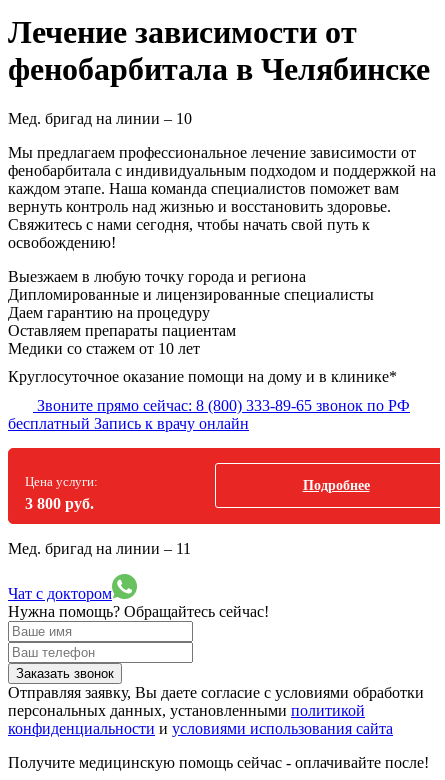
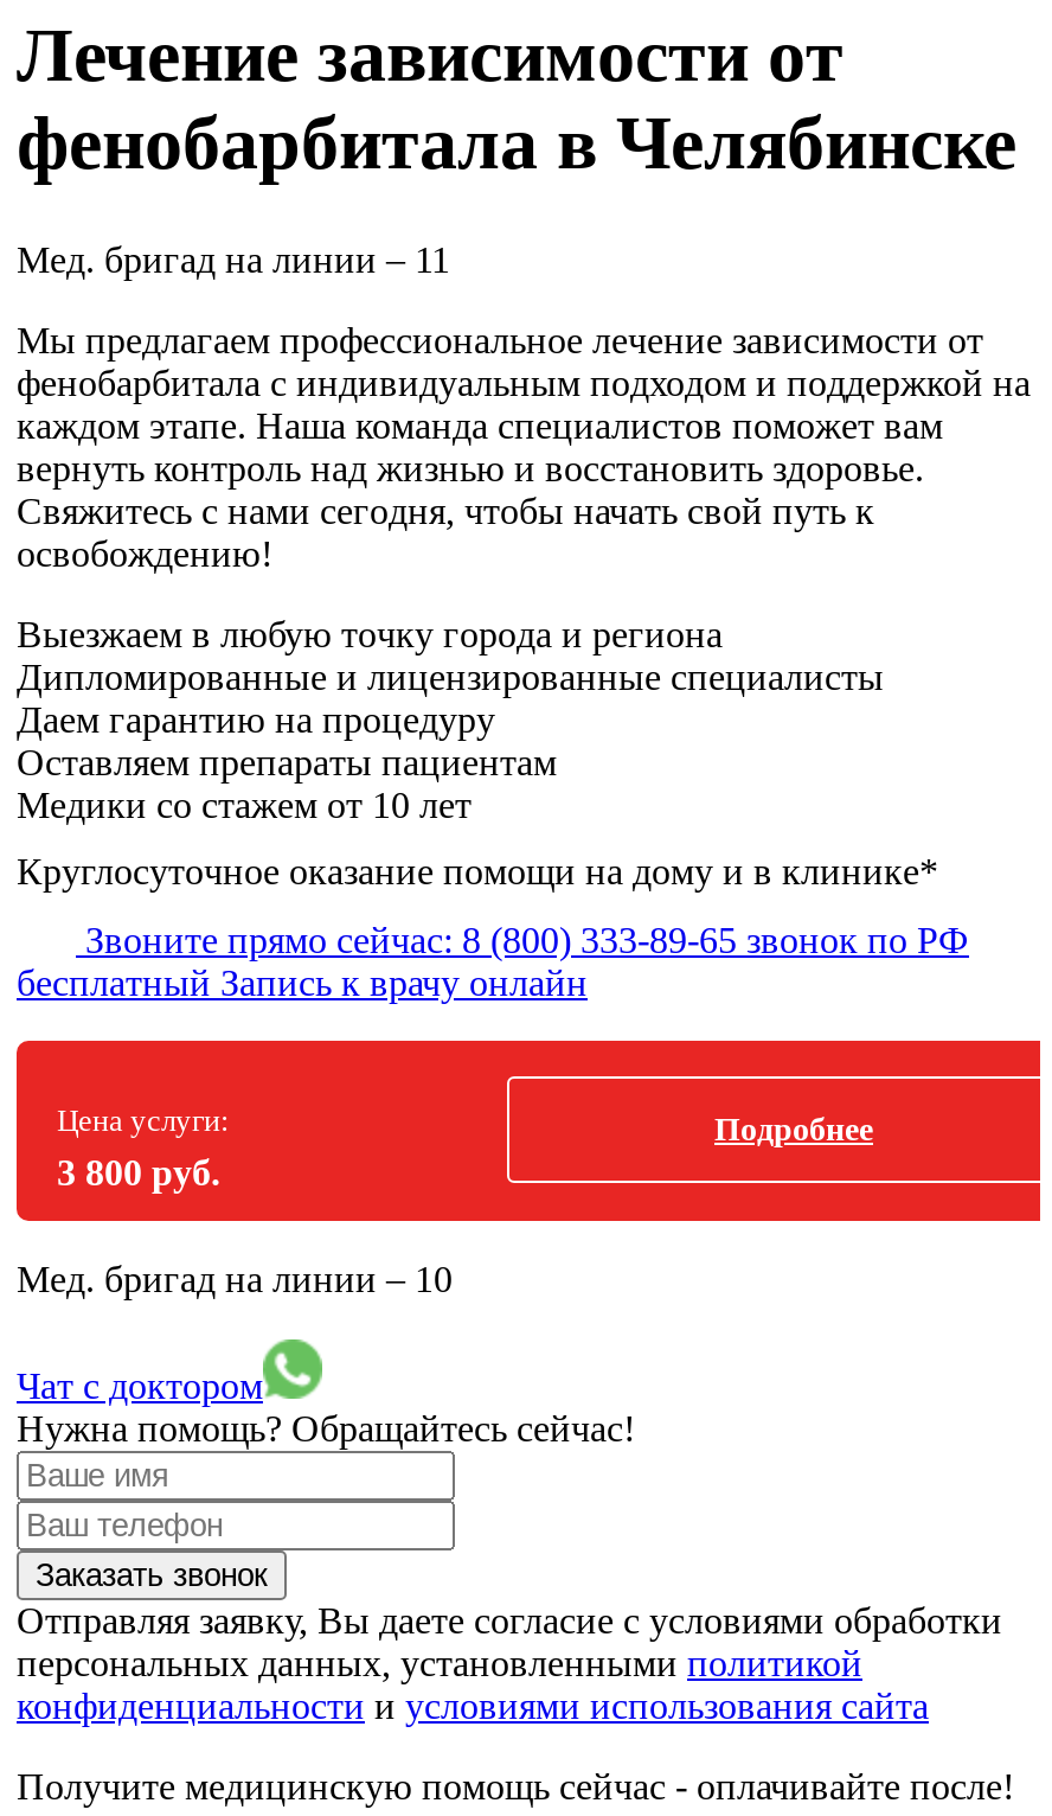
moved down: Мед. бригад на линии – 10

moved up: Мед. бригад на линии – 11
